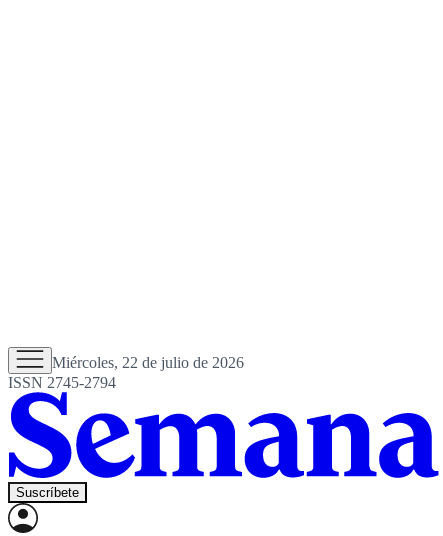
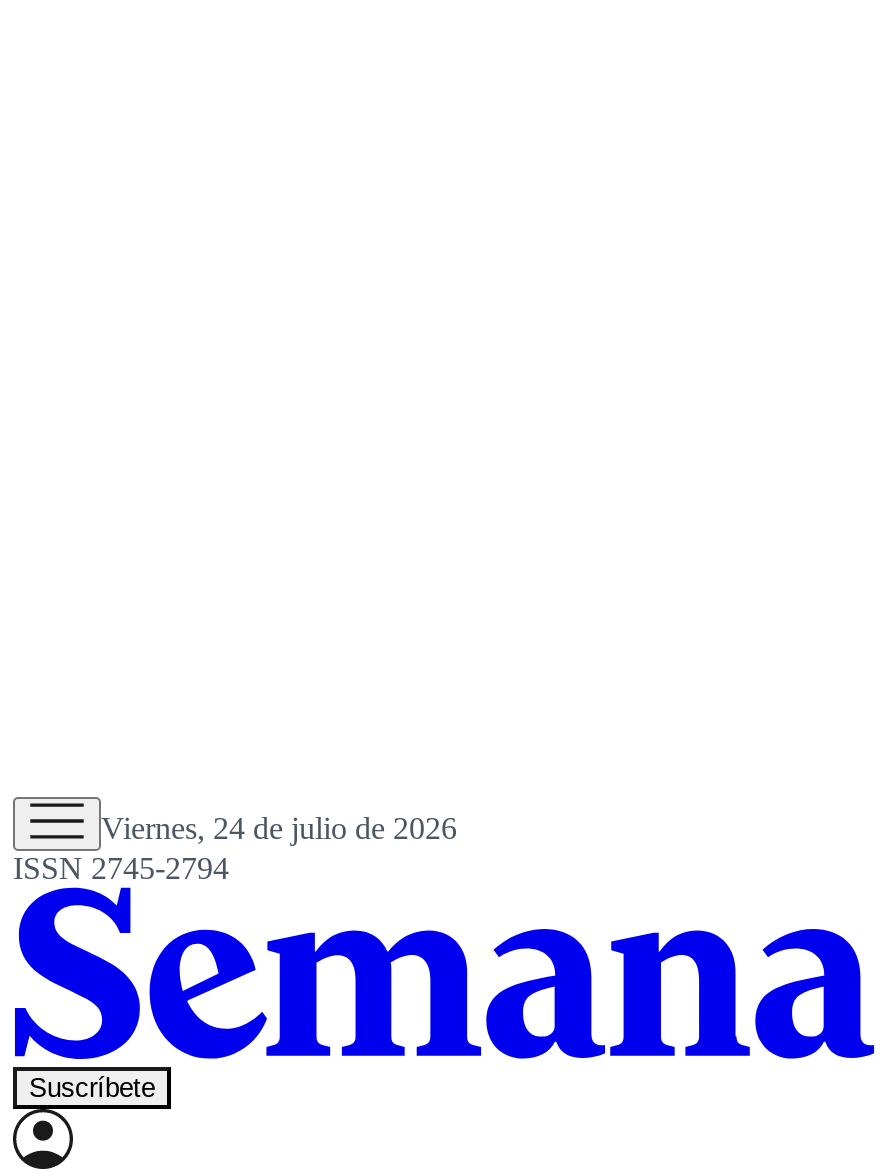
- Miércoles, 22 de julio de 2026
+ Viernes, 24 de julio de 2026
